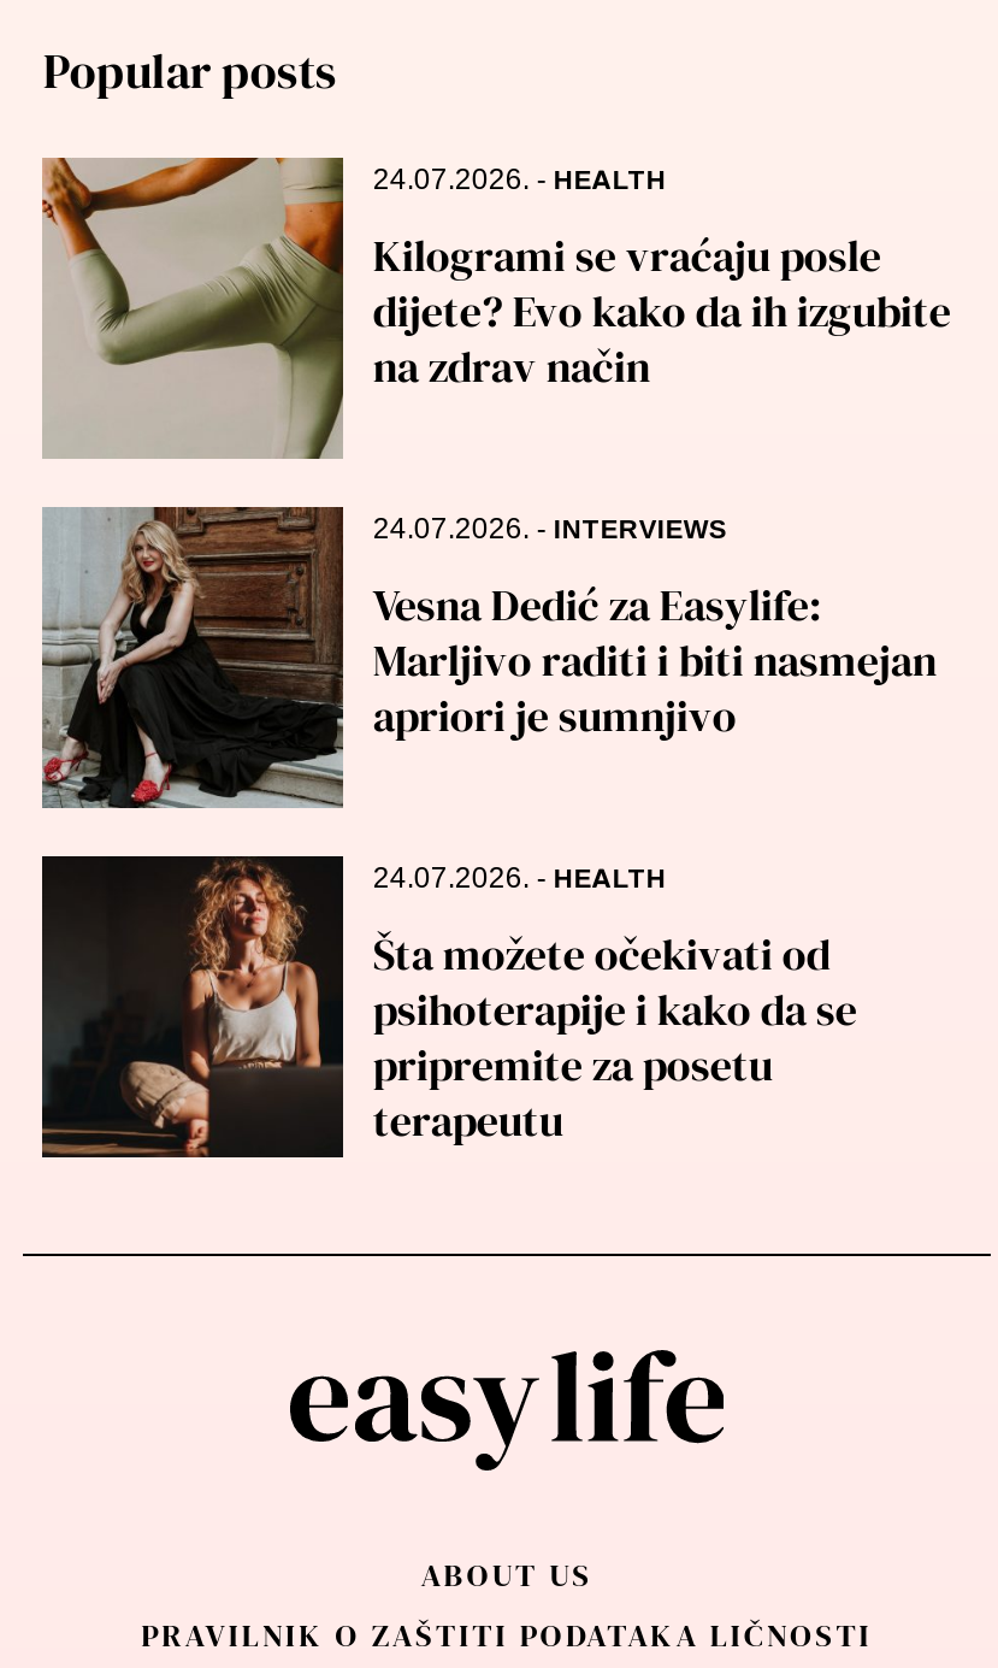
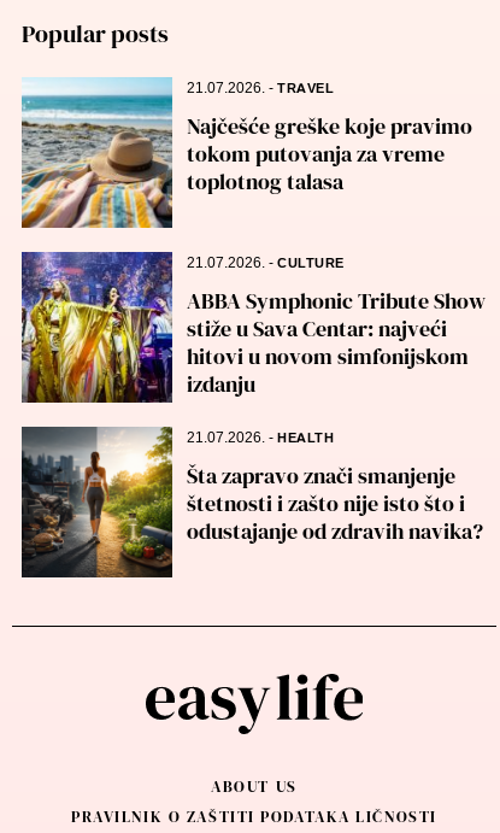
- [image]
- 24.07.2026. - HEALTH
+ [image]
+ 21.07.2026. - TRAVEL

- Kilogrami se vraćaju posle
- dijete? Evo kako da ih izgubite
- na zdrav način
+ Najčešće greške koje pravimo
+ tokom putovanja za vreme
+ toplotnog talasa

- [image]
- 24.07.2026. - INTERVIEWS
+ [image]
+ 21.07.2026. - CULTURE

- Vesna Dedić za Easylife:
- Marljivo raditi i biti nasmejan
- apriori je sumnjivo
+ ABBA Symphonic Tribute Show
+ stiže u Sava Centar: najveći
+ hitovi u novom simfonijskom
+ izdanju

- [image]
- 24.07.2026. - HEALTH
+ [image]
+ 21.07.2026. - HEALTH

- Šta možete očekivati od
- psihoterapije i kako da se
- pripremite za posetu
- terapeutu
+ Šta zapravo znači smanjenje
+ štetnosti i zašto nije isto što i
+ odustajanje od zdravih navika?
